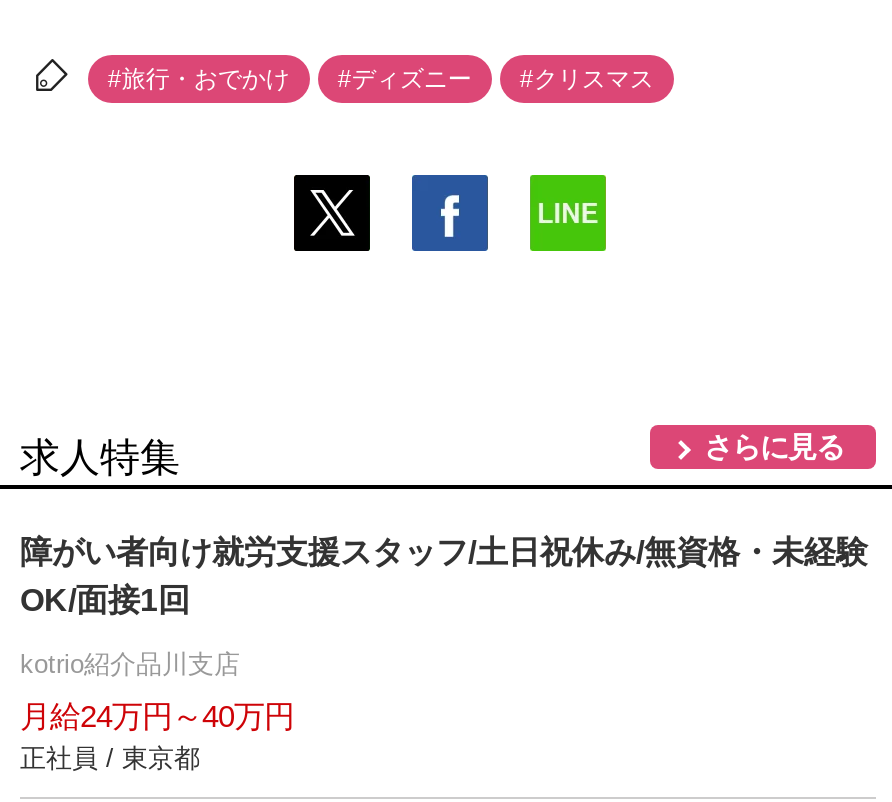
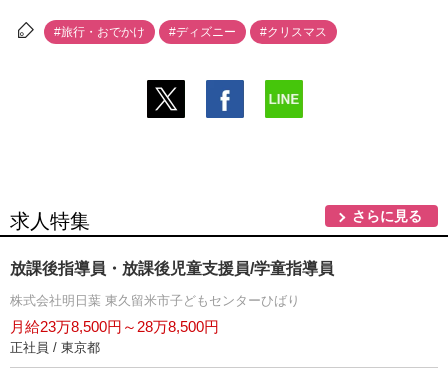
- 障がい者向け就労支援スタッフ/土日祝休み/無資格・未経験
- OK/面接1回
+ 放課後指導員・放課後児童支援員/学童指導員

- kotrio紹介品川支店
+ 株式会社明日葉 東久留米市子どもセンターひばり

- 月給24万円～40万円
+ 月給23万8,500円～28万8,500円
